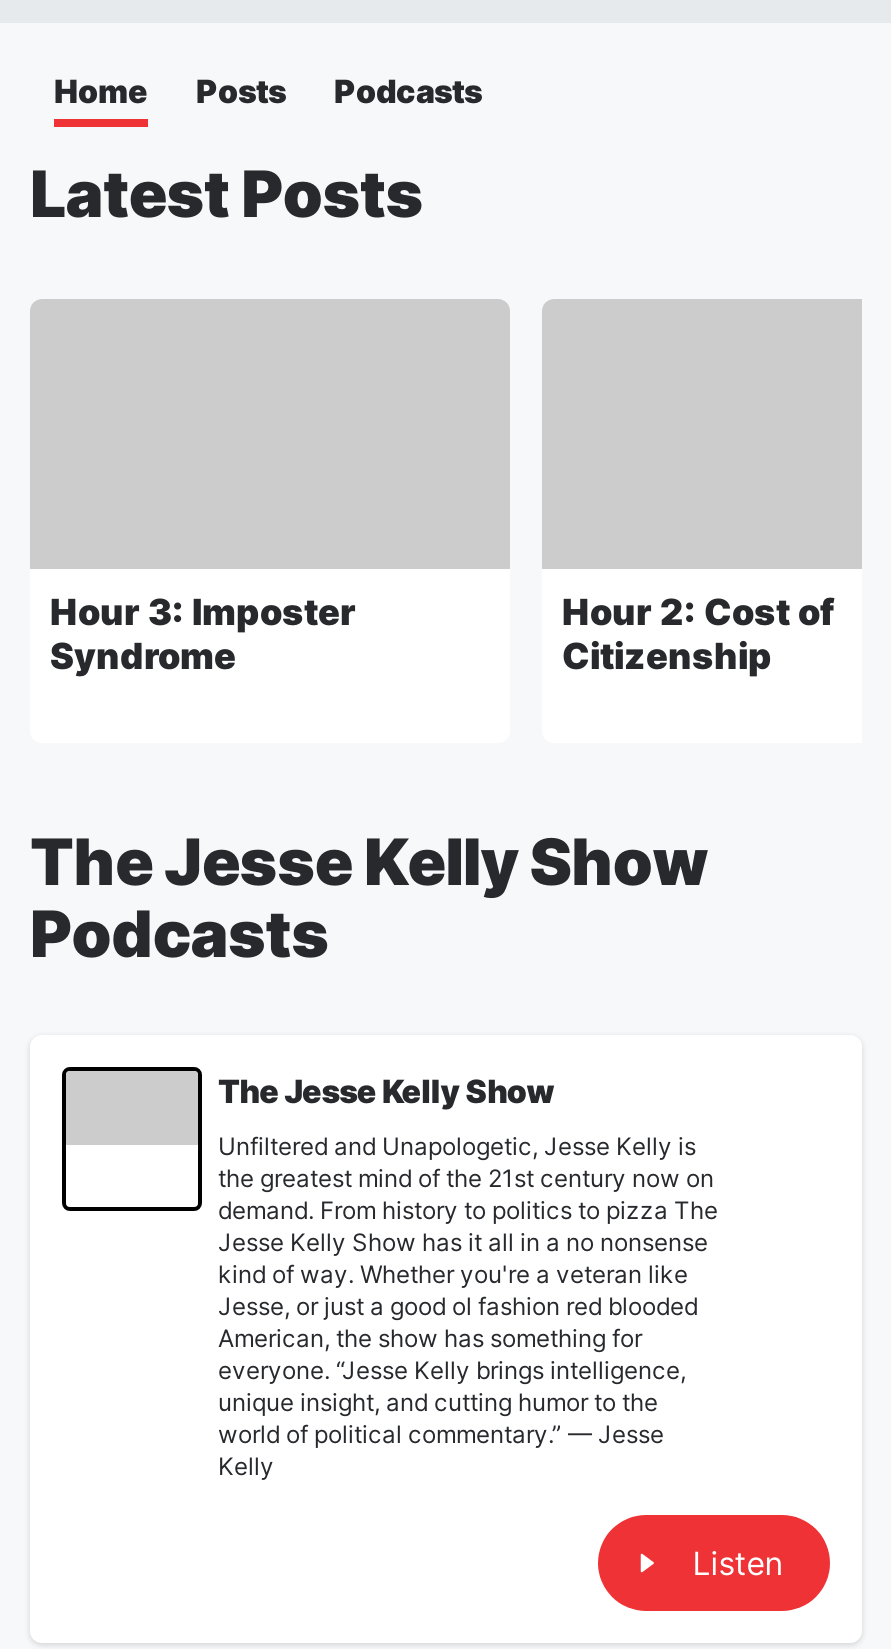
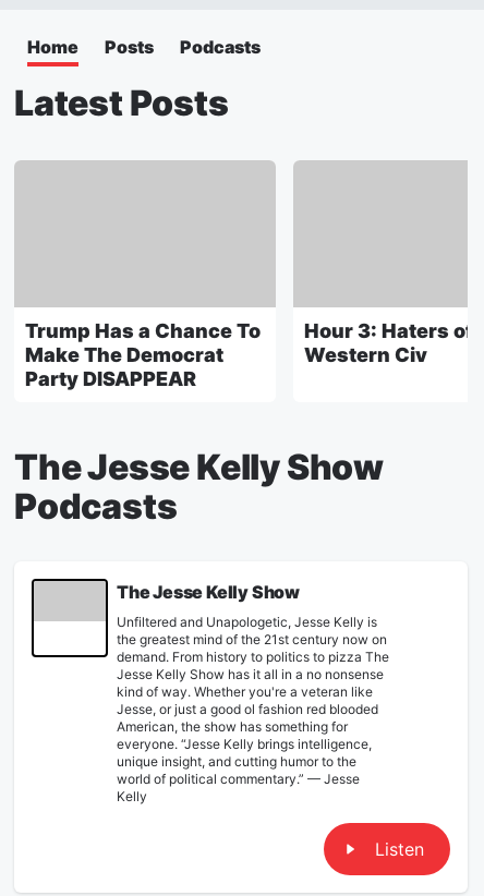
- Hour 3: Imposter
- Syndrome
+ Trump Has a Chance To
+ Make The Democrat
+ Party DISAPPEAR

- Hour 2: Cost of
- Citizenship
+ Hour 3: Haters of
+ Western Civ
